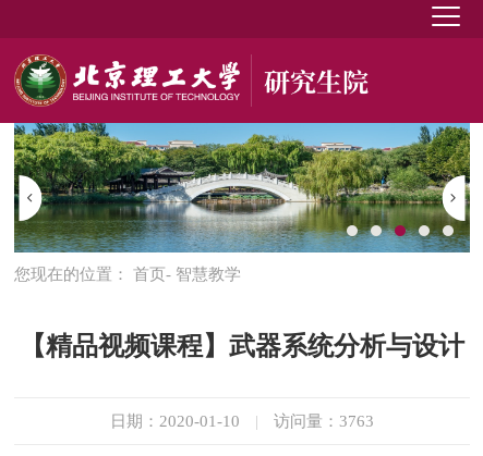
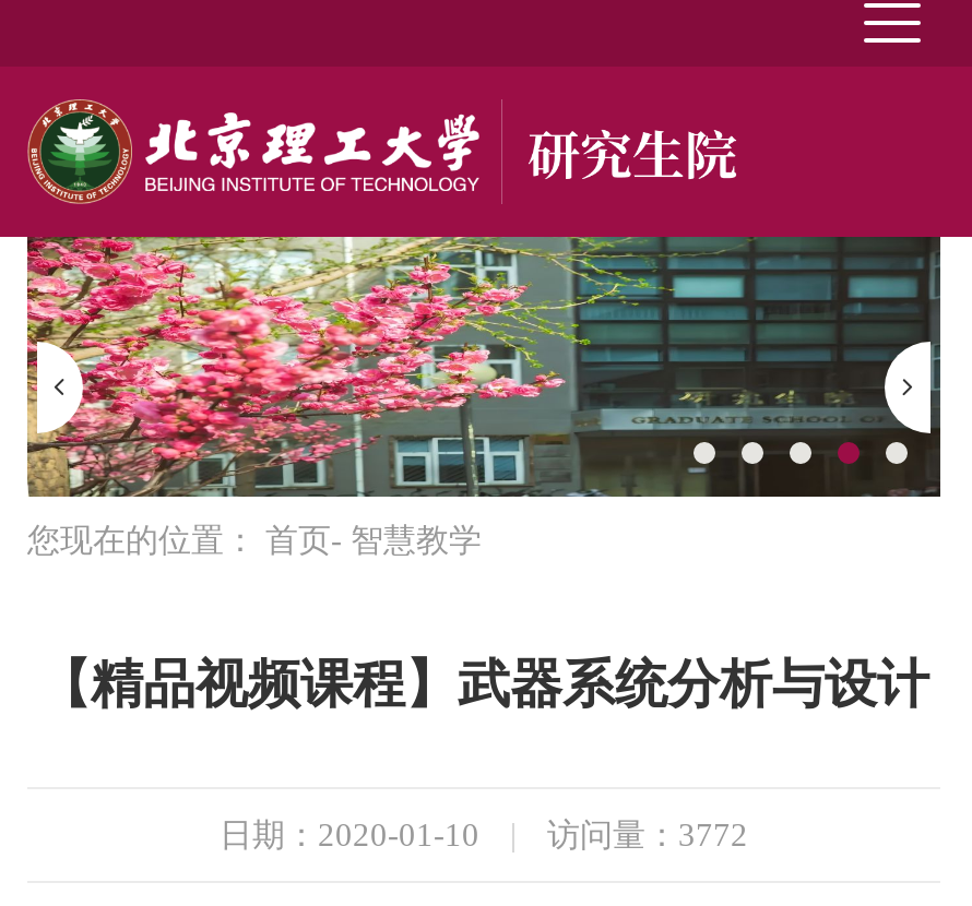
- [image]
+ [image]

- 访问量：3763
+ 访问量：3772
